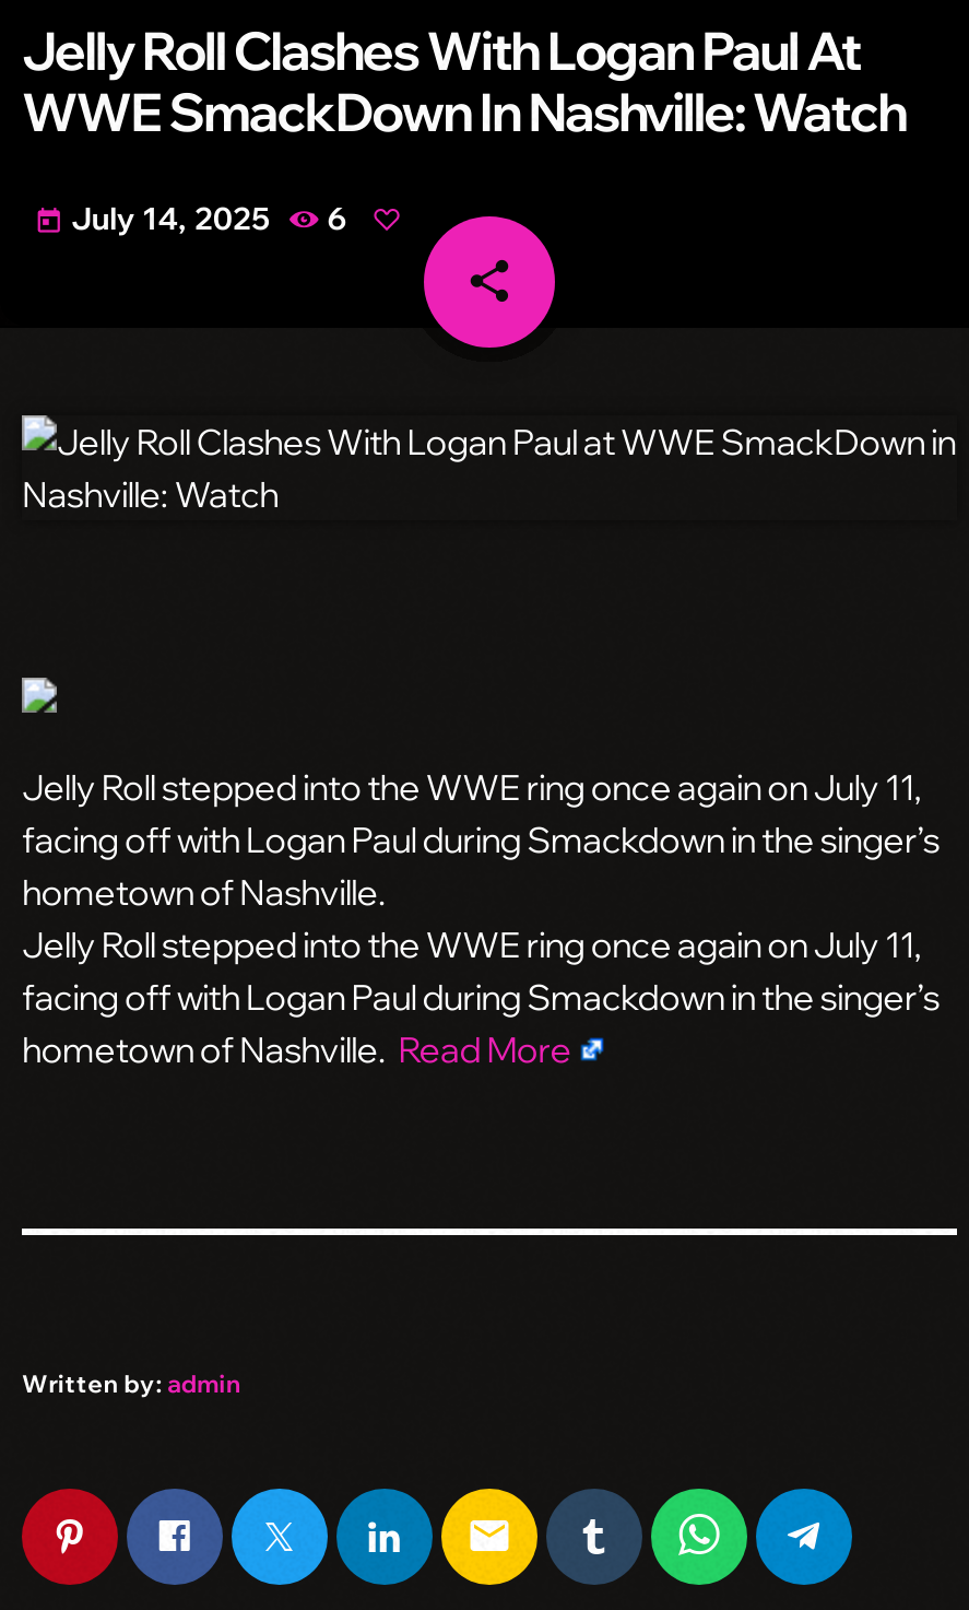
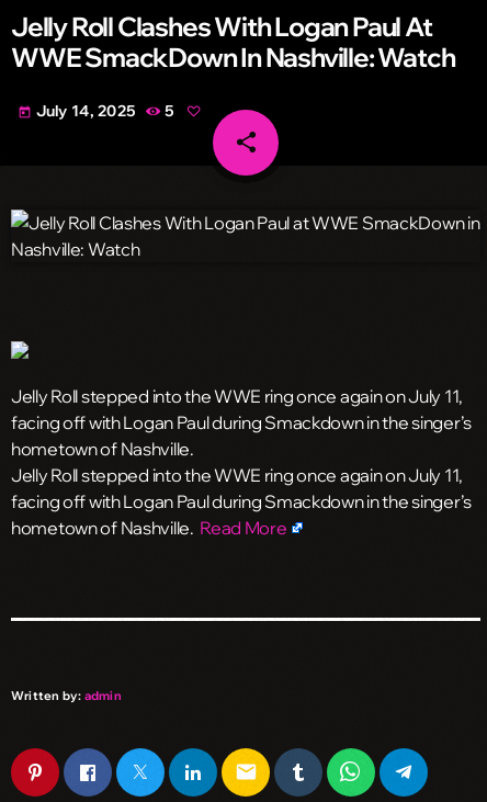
- 6
+ 5
